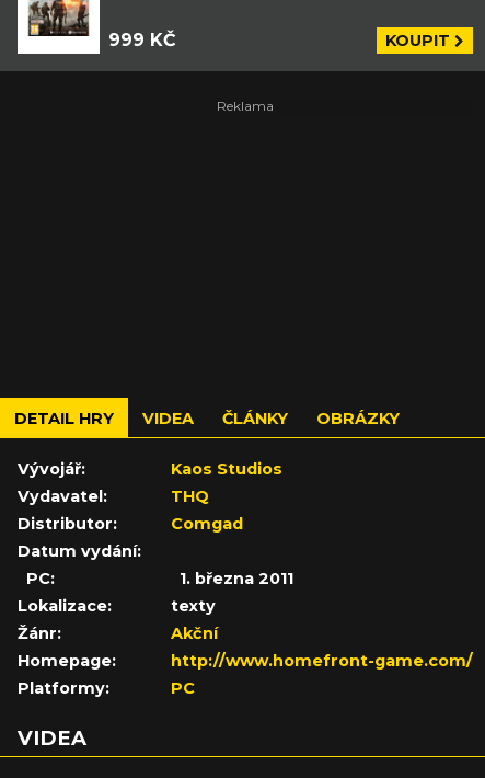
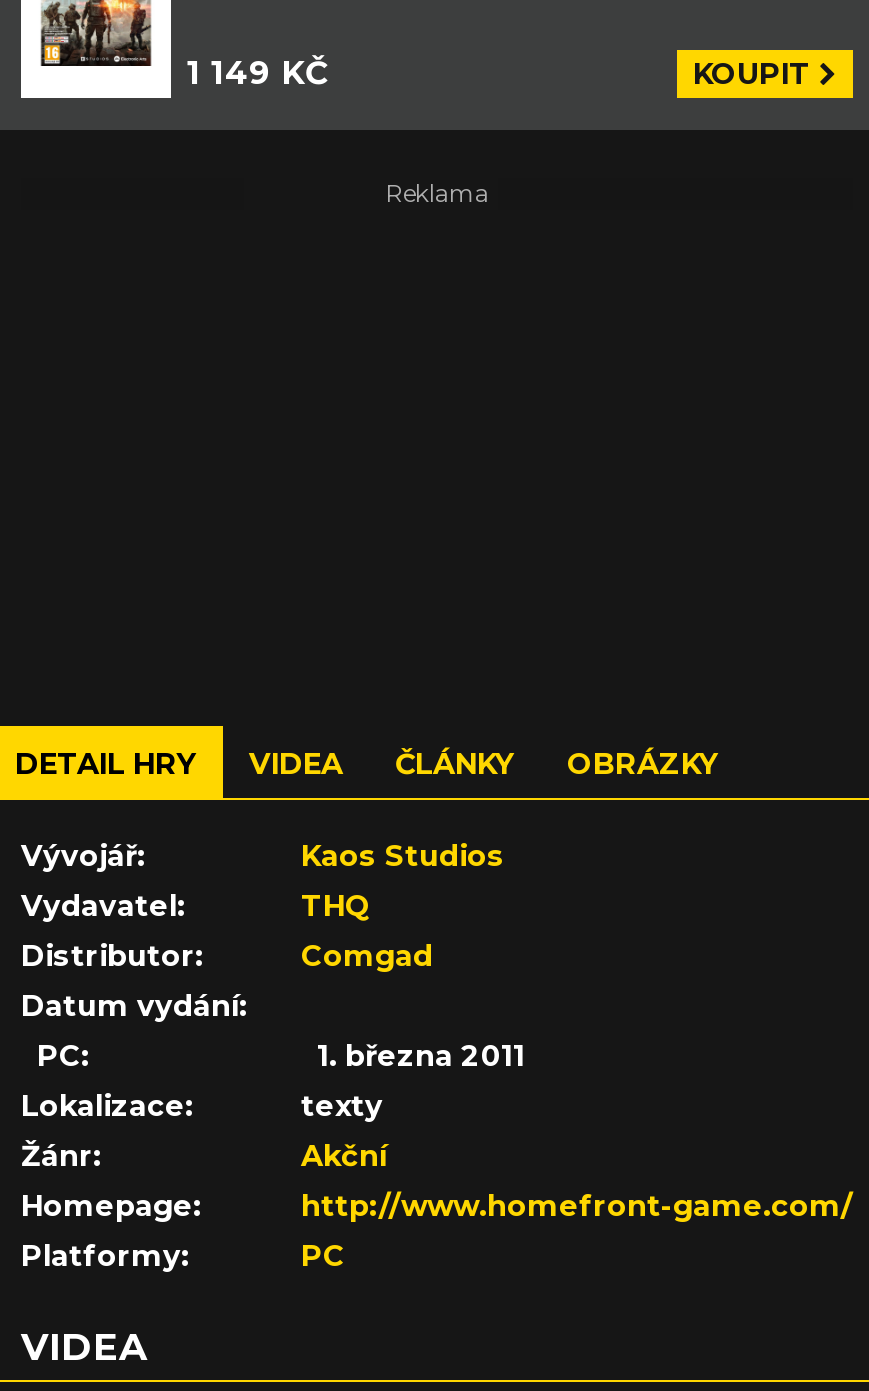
- 999 KČ
+ 1 149 KČ
